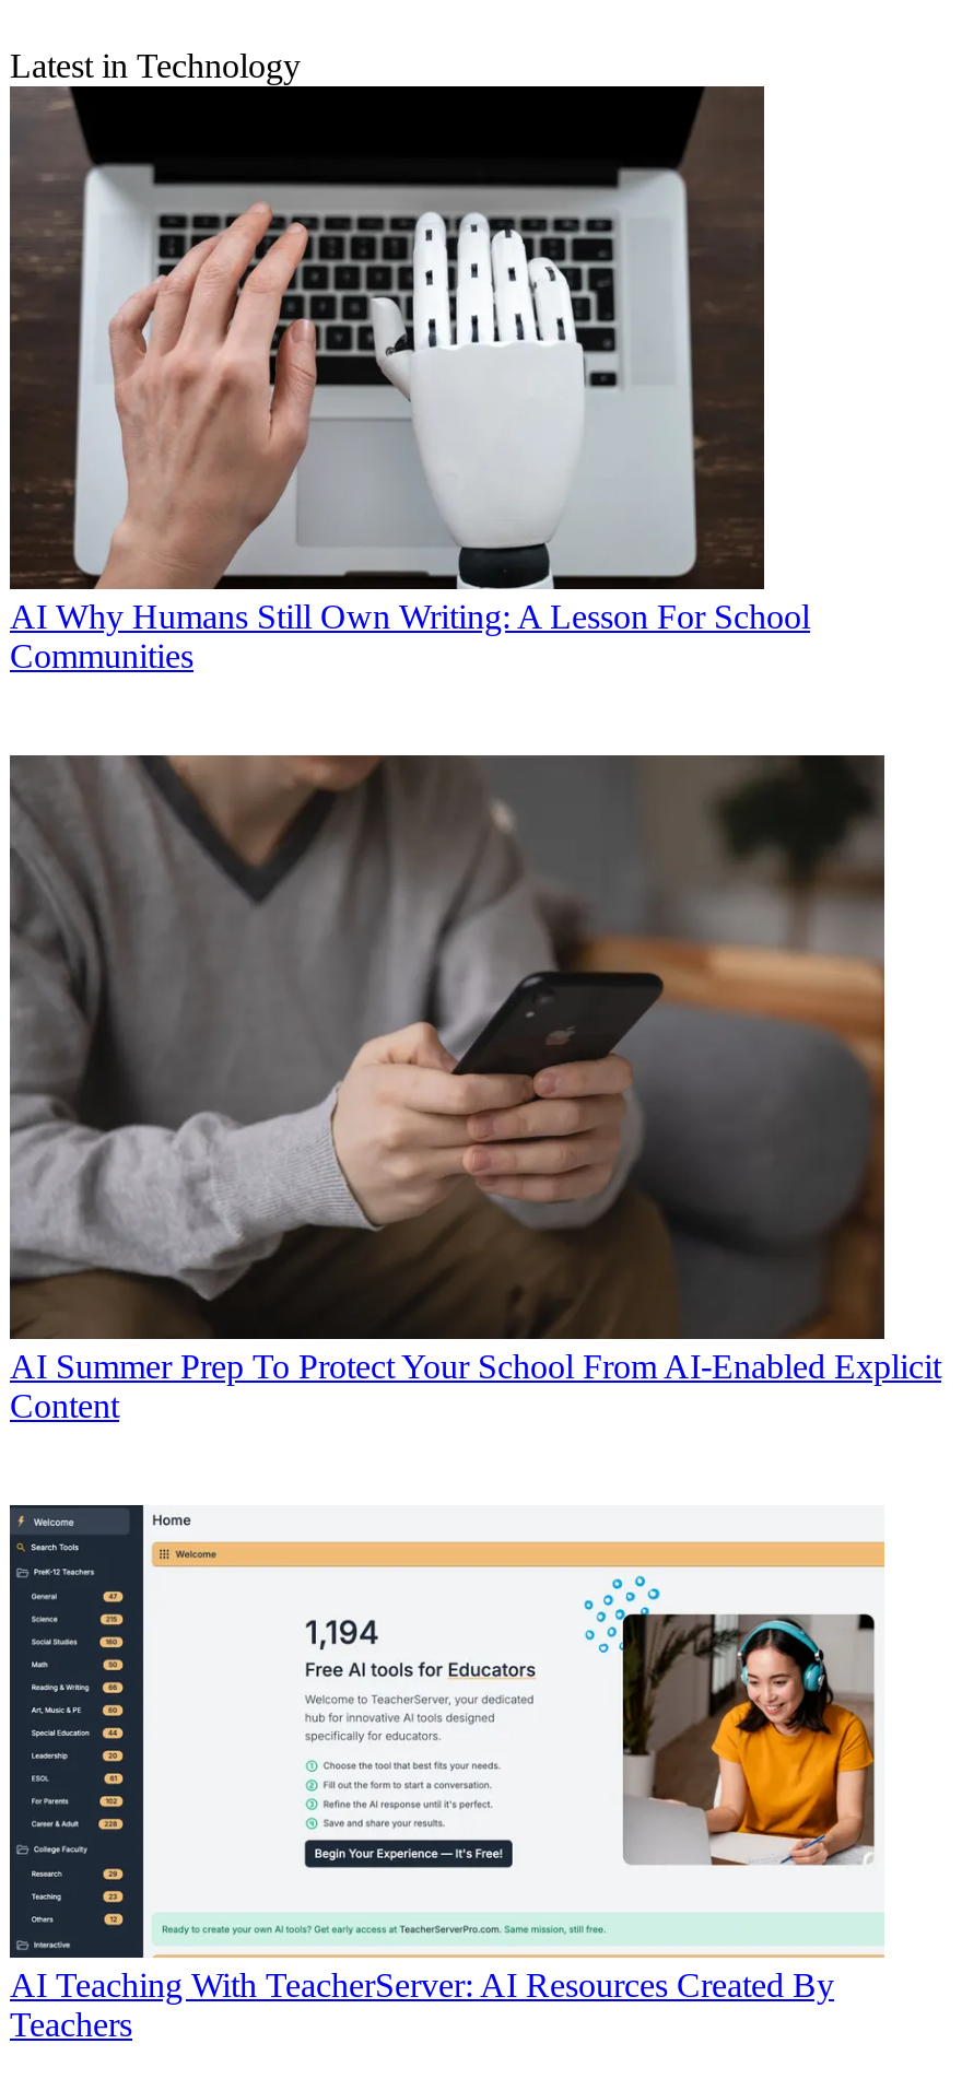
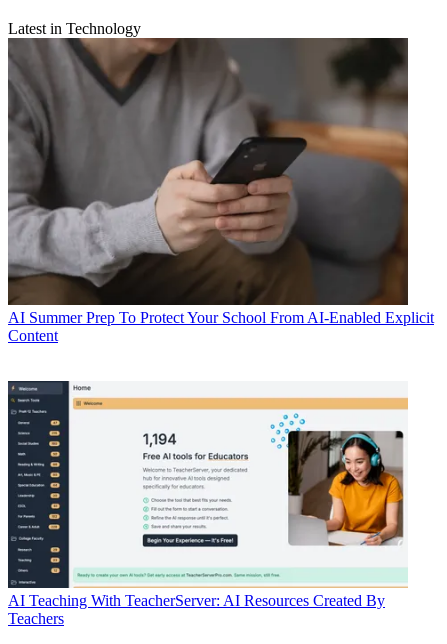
- [image]
- AI Why Humans Still Own Writing: A Lesson For School
- Communities
